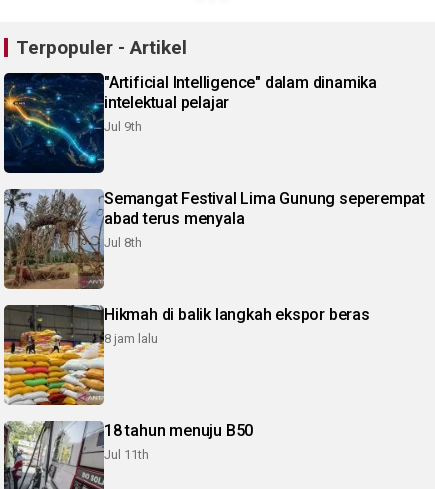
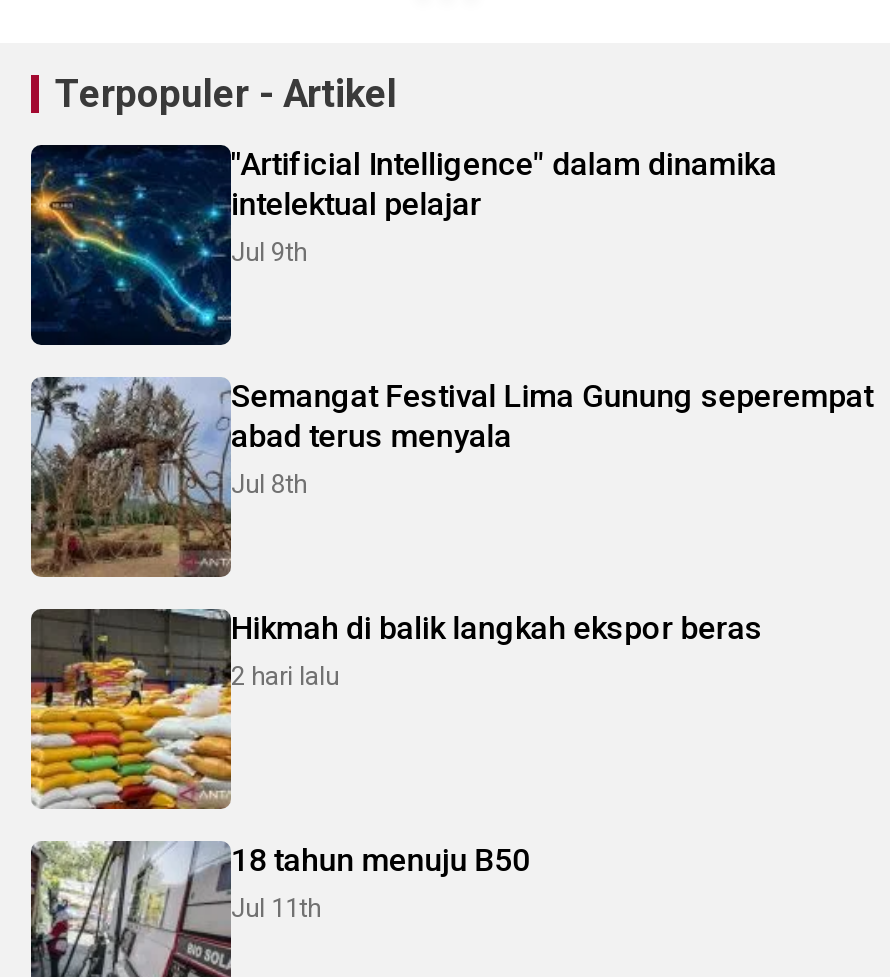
- 8 jam lalu
+ 2 hari lalu
